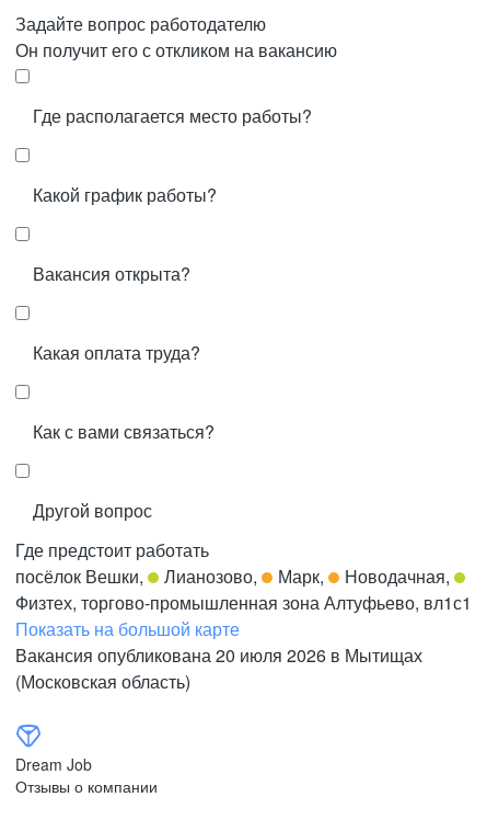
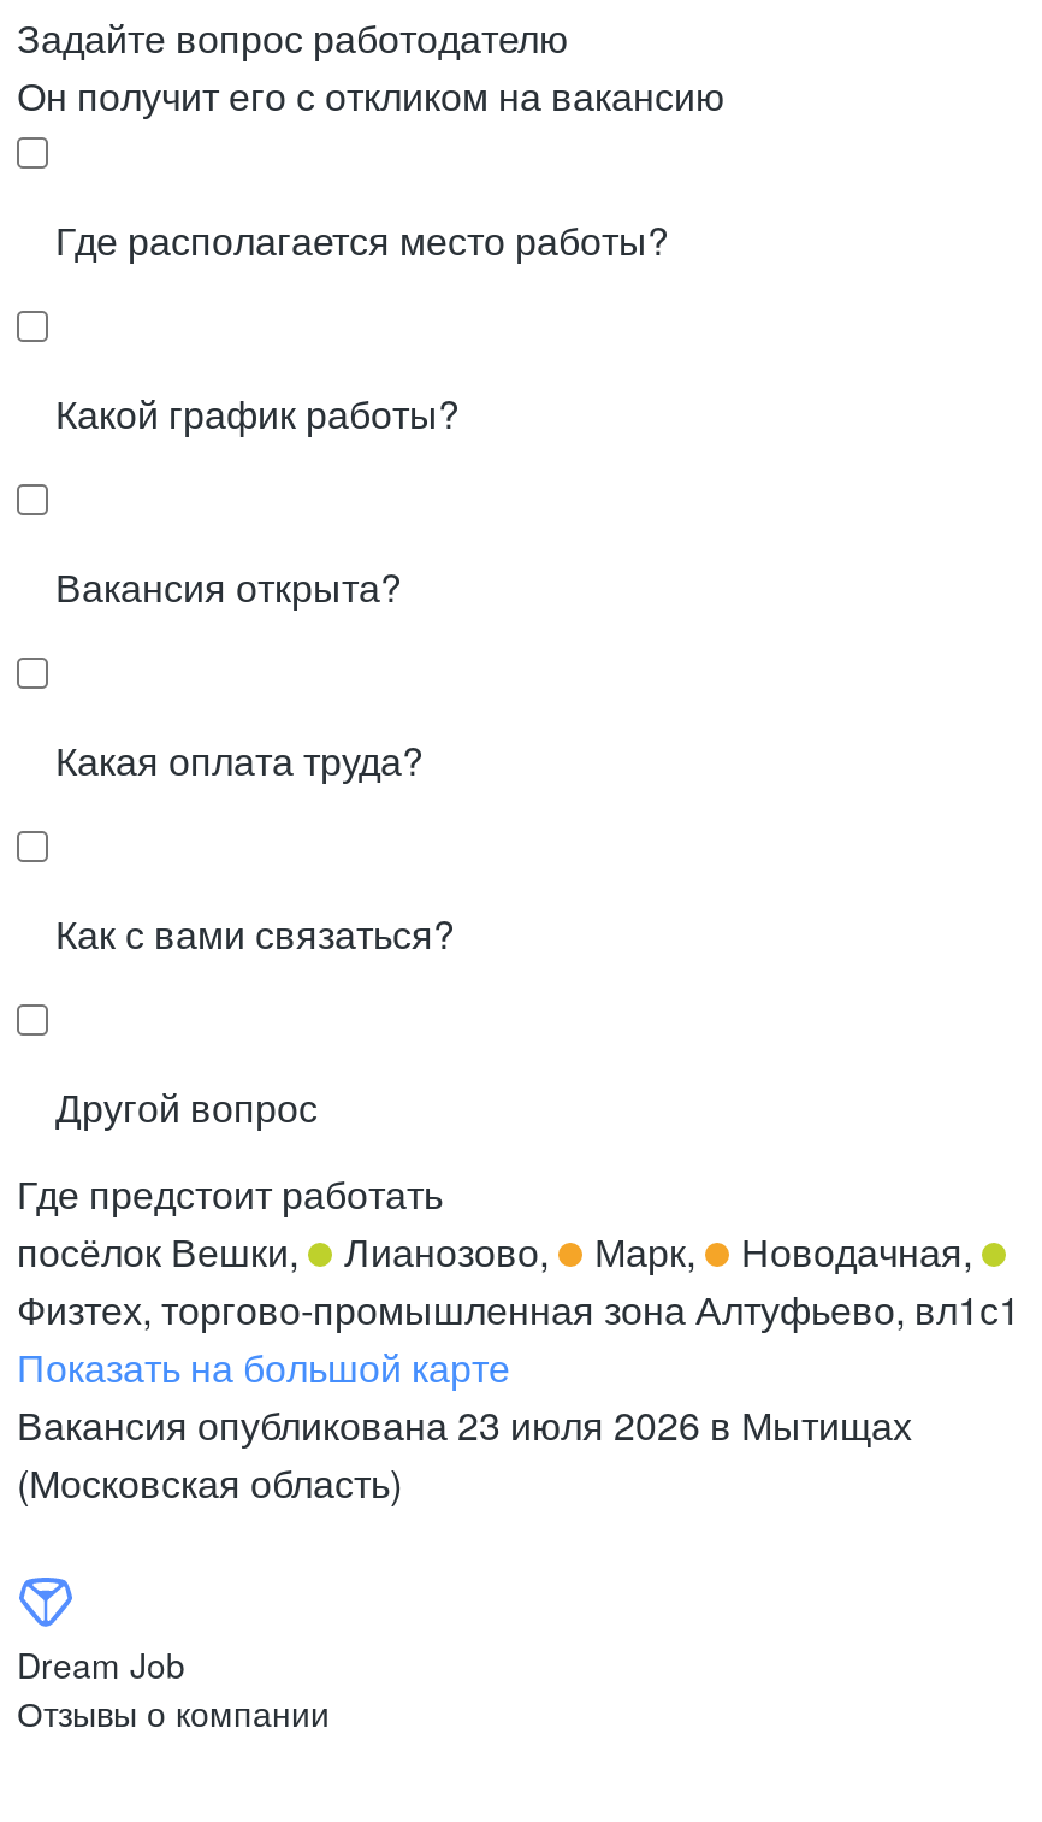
- Вакансия опубликована 20 июля 2026 в Мытищах
+ Вакансия опубликована 23 июля 2026 в Мытищах
